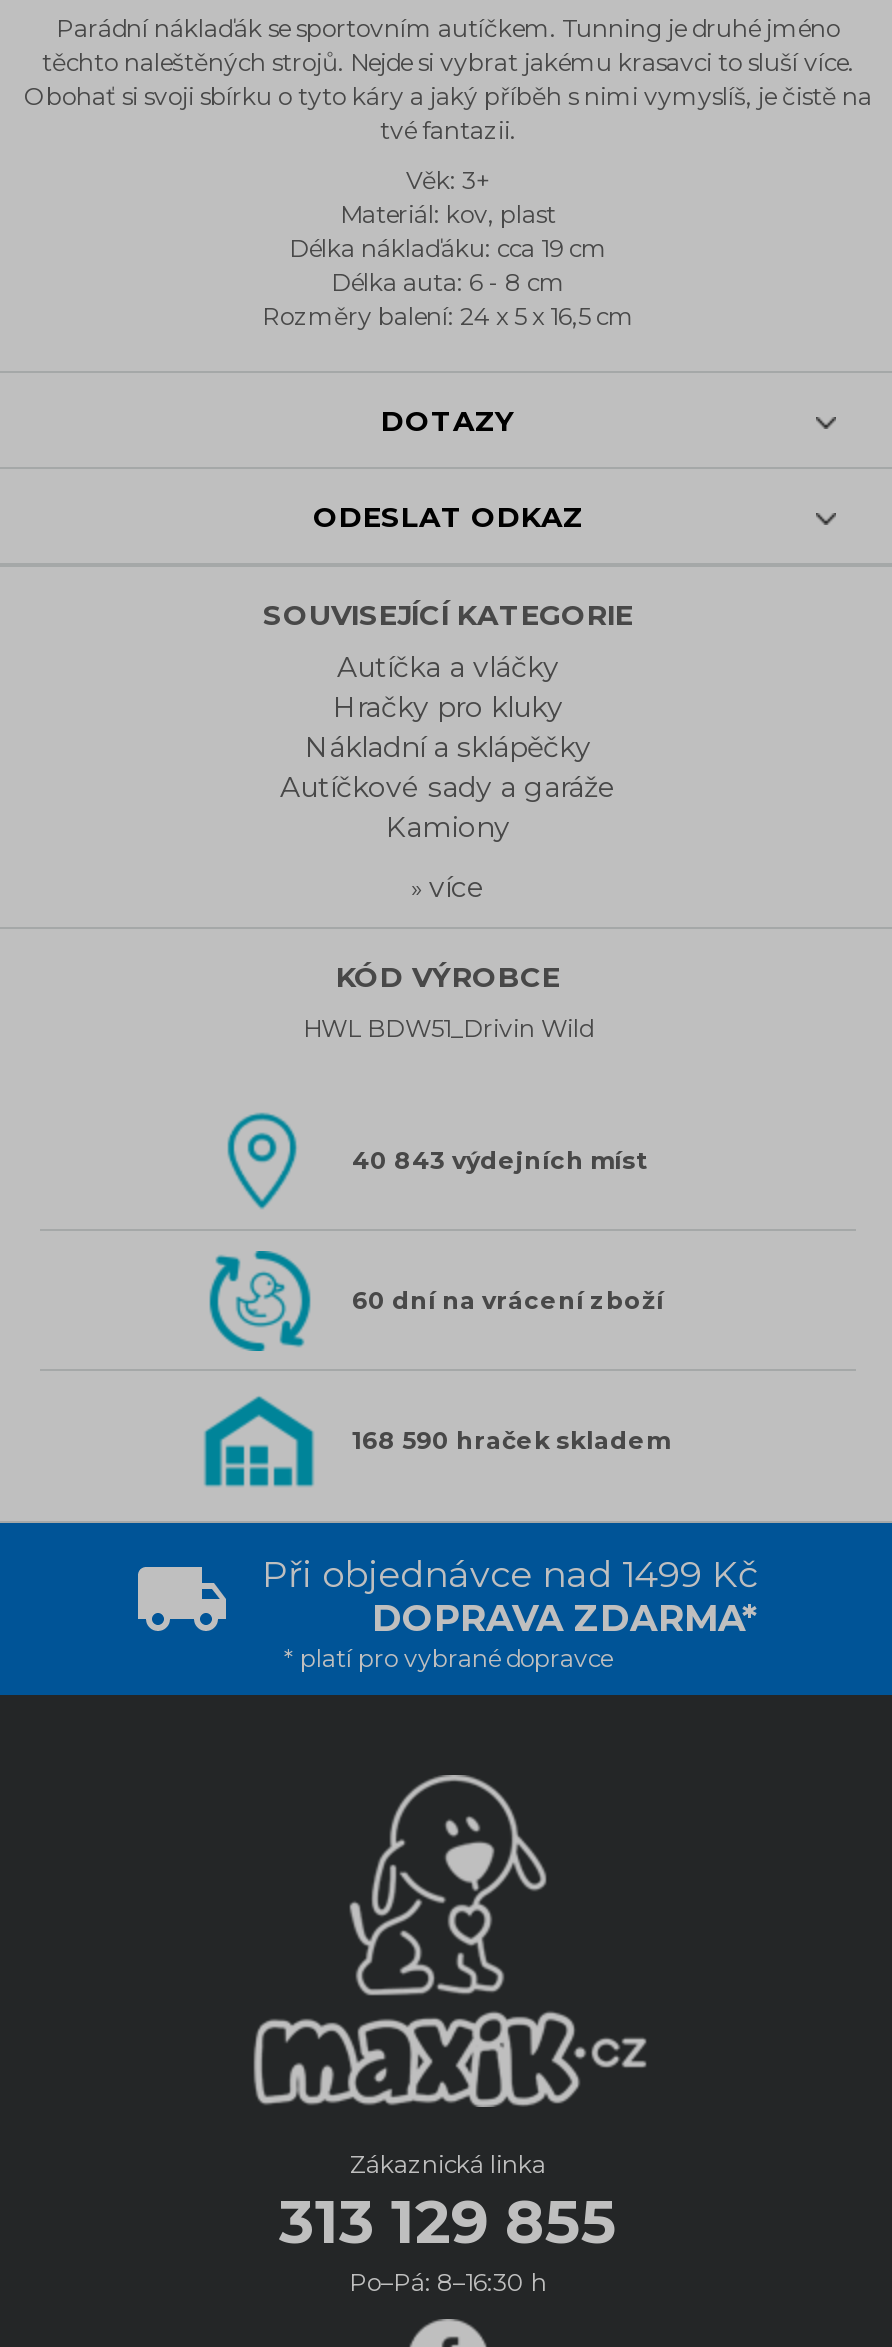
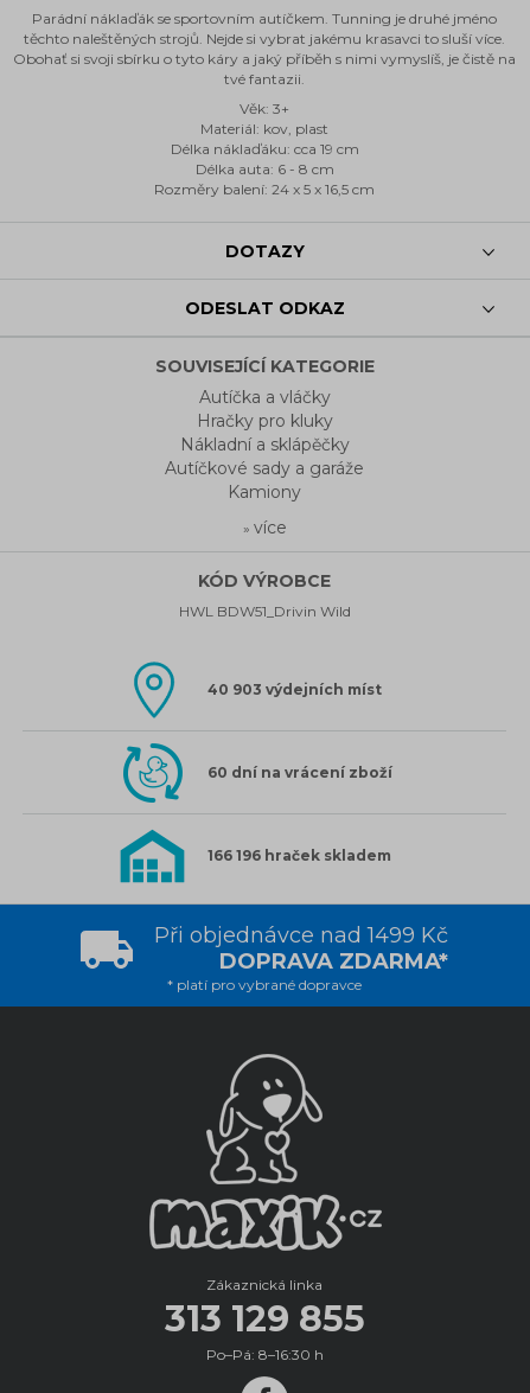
- 40 843 výdejních míst
+ 40 903 výdejních míst

- 168 590 hraček skladem
+ 166 196 hraček skladem
